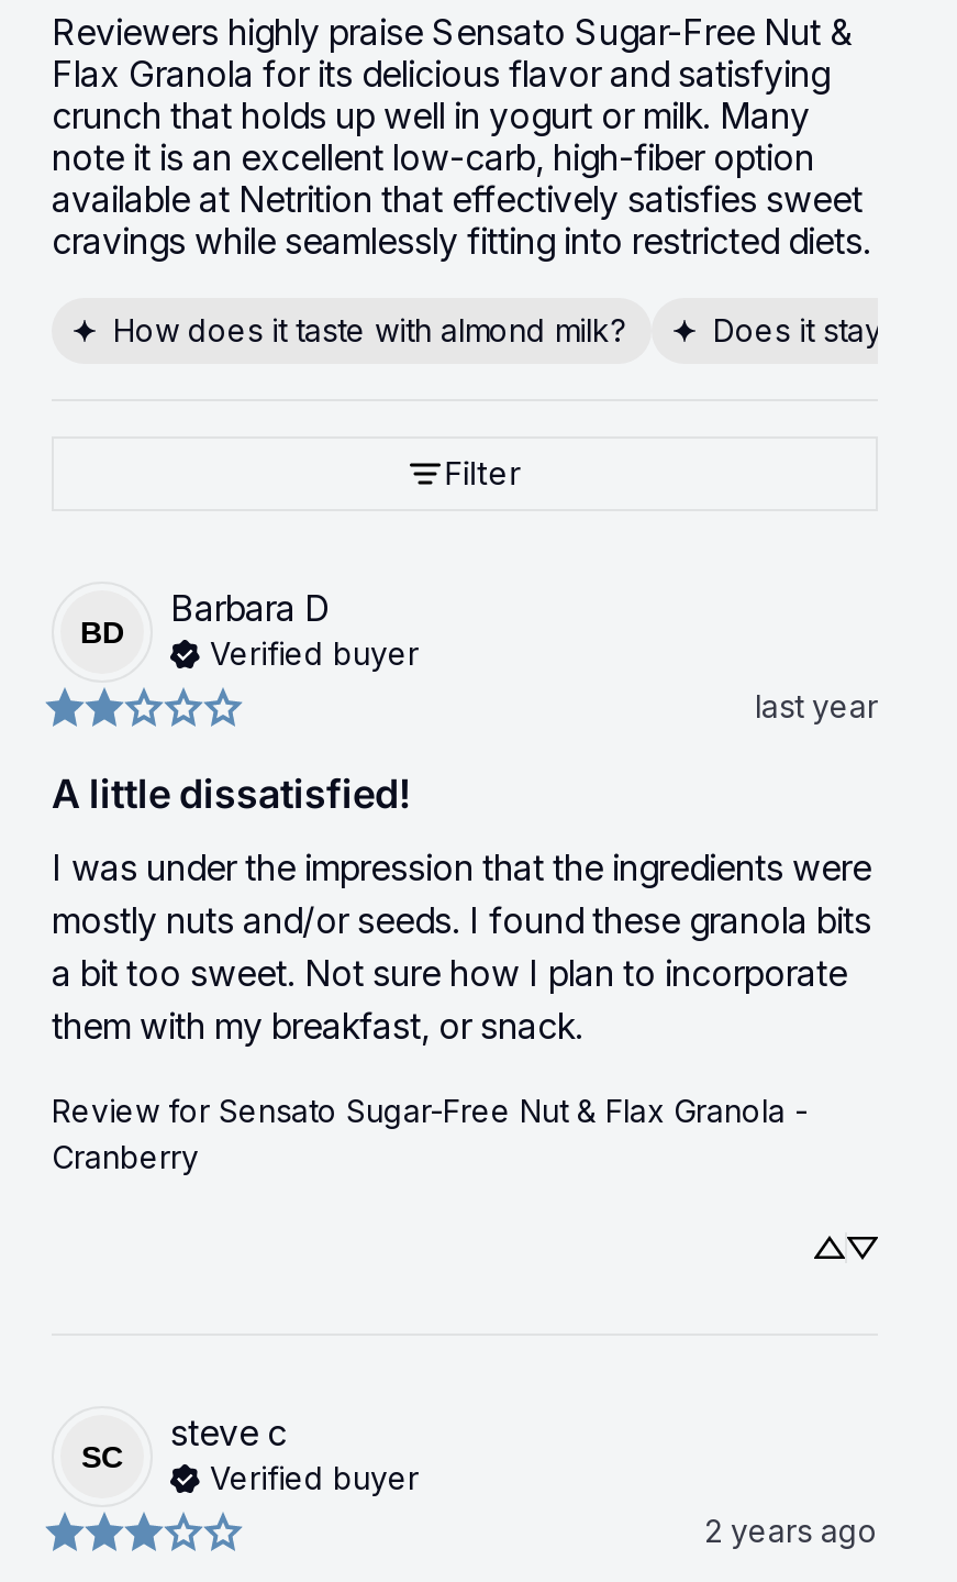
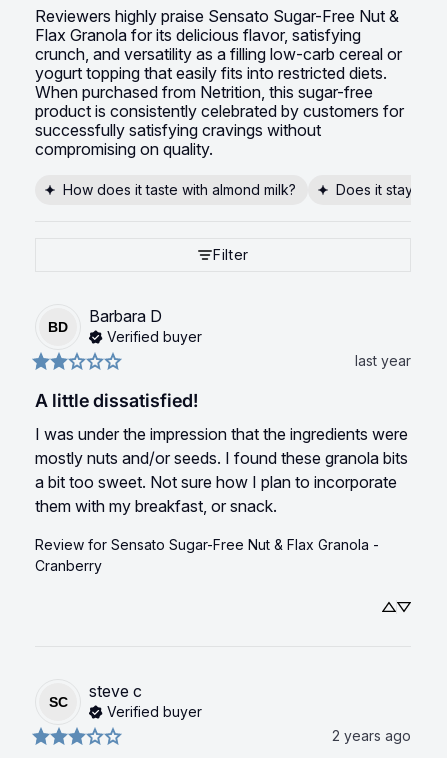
- Flax Granola for its delicious flavor and satisfying
- crunch that holds up well in yogurt or milk. Many
- note it is an excellent low-carb, high-fiber option
- available at Netrition that effectively satisfies sweet
- cravings while seamlessly fitting into restricted diets.
+ Flax Granola for its delicious flavor, satisfying
+ crunch, and versatility as a filling low-carb cereal or
+ yogurt topping that easily fits into restricted diets.
+ When purchased from Netrition, this sugar-free
+ product is consistently celebrated by customers for
+ successfully satisfying cravings without
+ compromising on quality.
